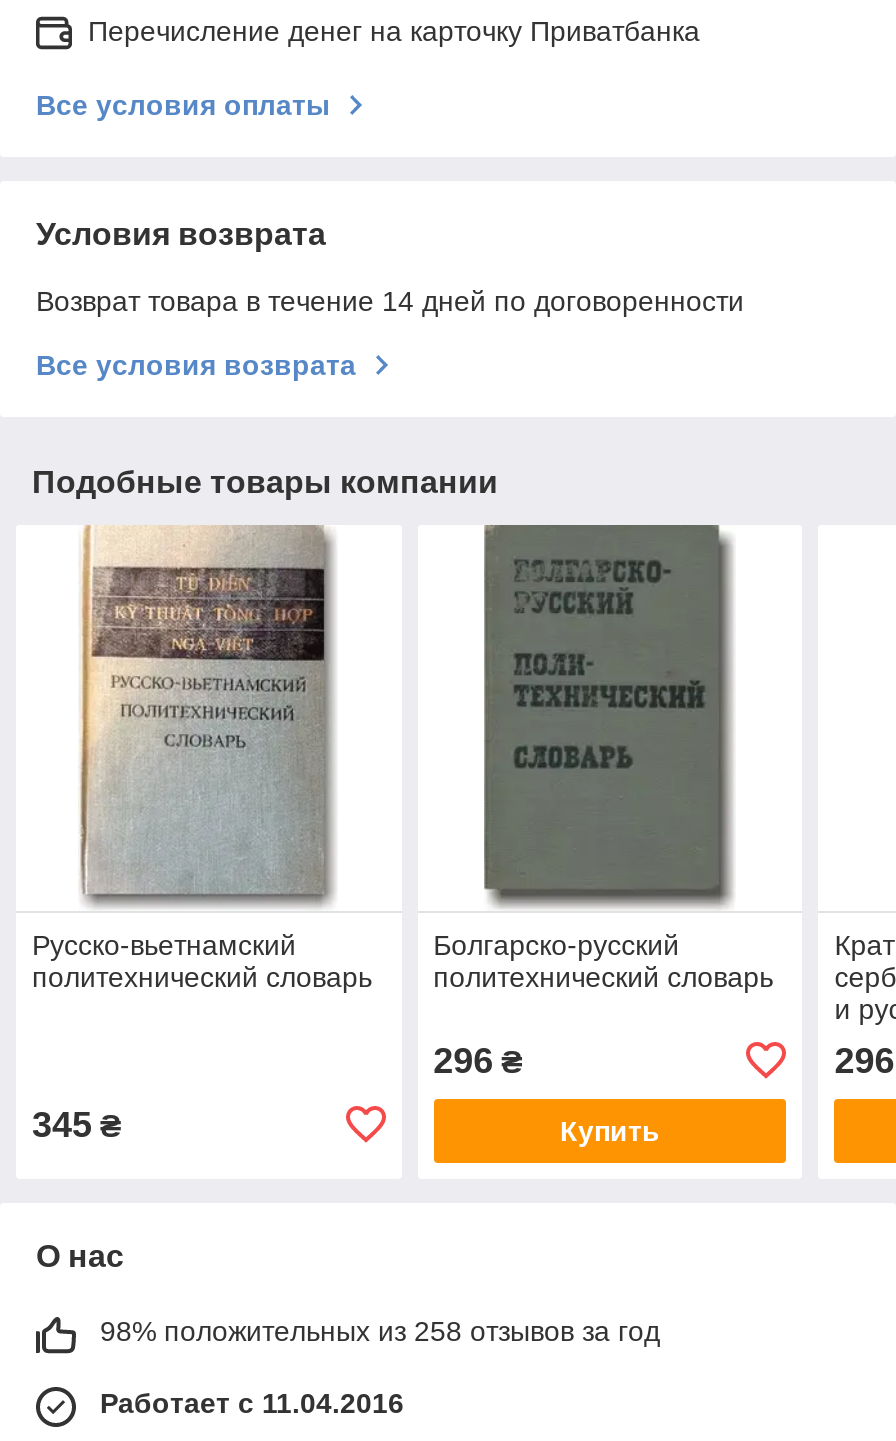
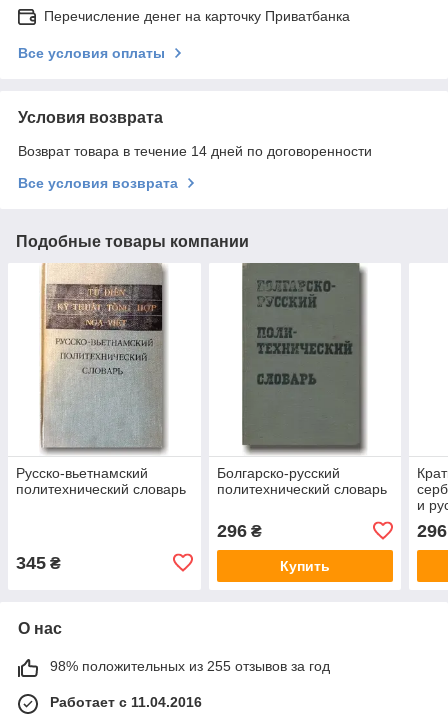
- 98% положительных из 258 отзывов за год
+ 98% положительных из 255 отзывов за год
